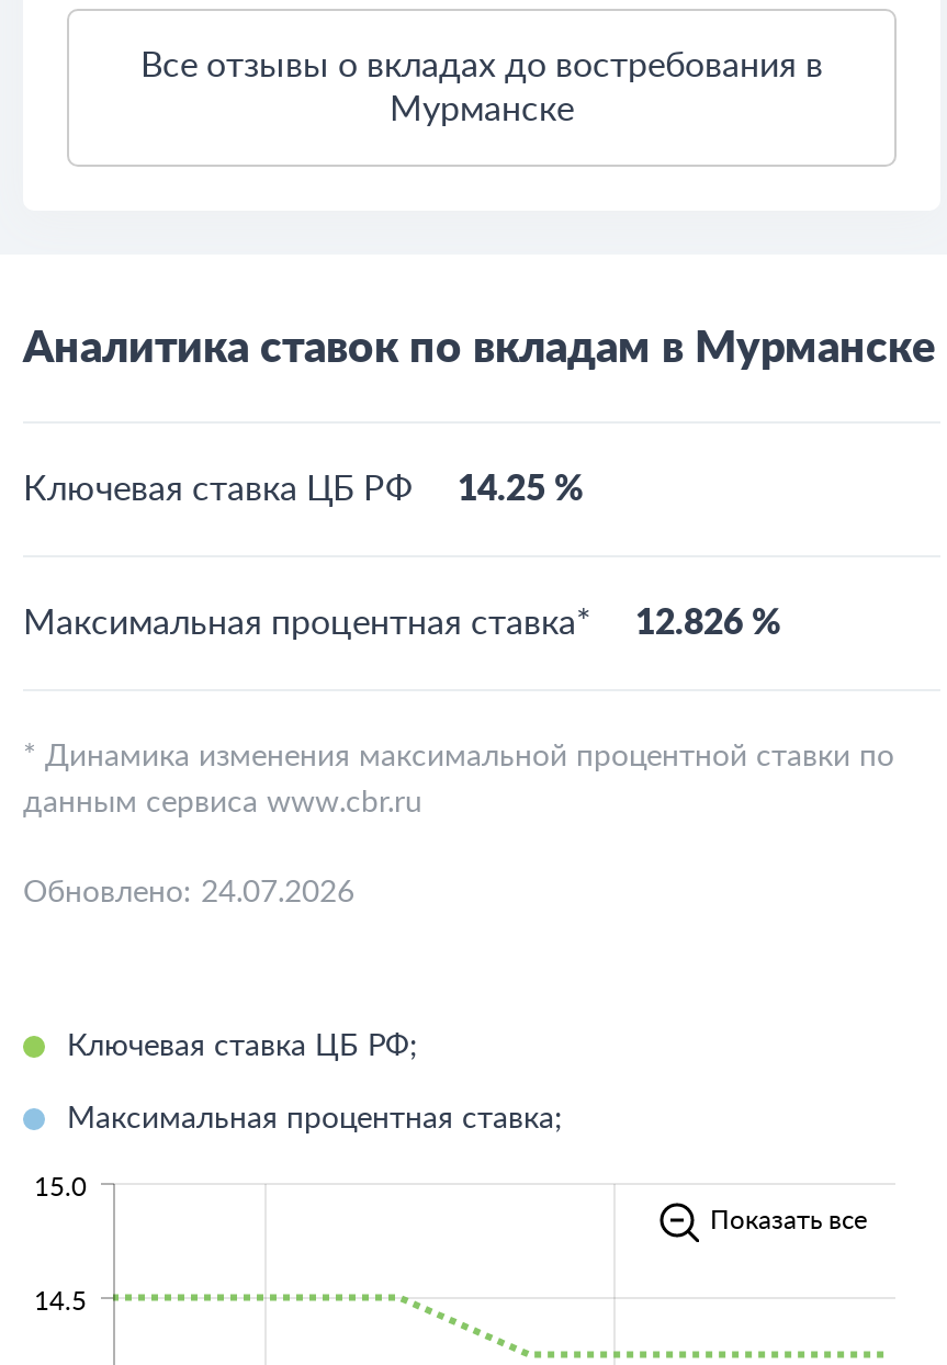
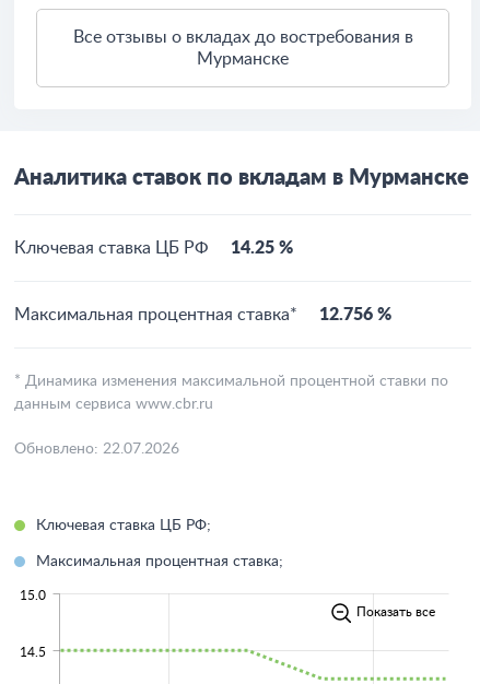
- Максимальная процентная ставка* 12.826 %
+ Максимальная процентная ставка* 12.756 %

- Обновлено: 24.07.2026
+ Обновлено: 22.07.2026
